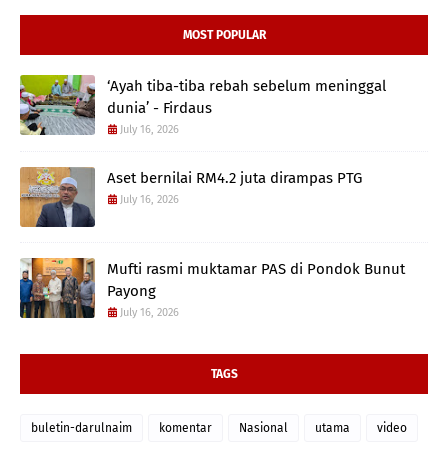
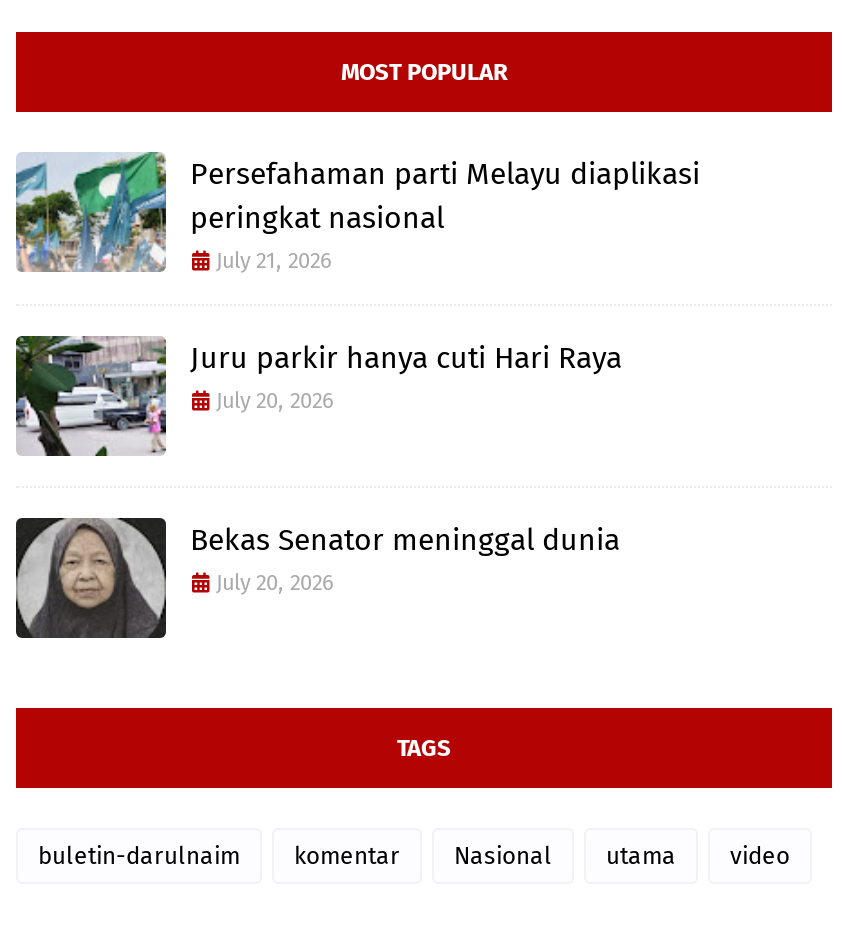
- [image]
- ‘Ayah tiba-tiba rebah sebelum meninggal
- dunia’ - Firdaus
- July 16, 2026
+ [image]
+ Persefahaman parti Melayu diaplikasi
+ peringkat nasional
+ July 21, 2026

- [image]
- Aset bernilai RM4.2 juta dirampas PTG
- July 16, 2026
+ [image]
+ Juru parkir hanya cuti Hari Raya
+ July 20, 2026

- [image]
- Mufti rasmi muktamar PAS di Pondok Bunut
- Payong
- July 16, 2026
+ [image]
+ Bekas Senator meninggal dunia
+ July 20, 2026
